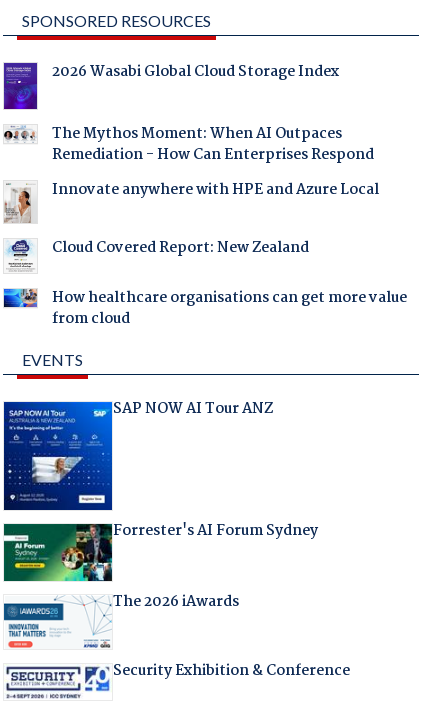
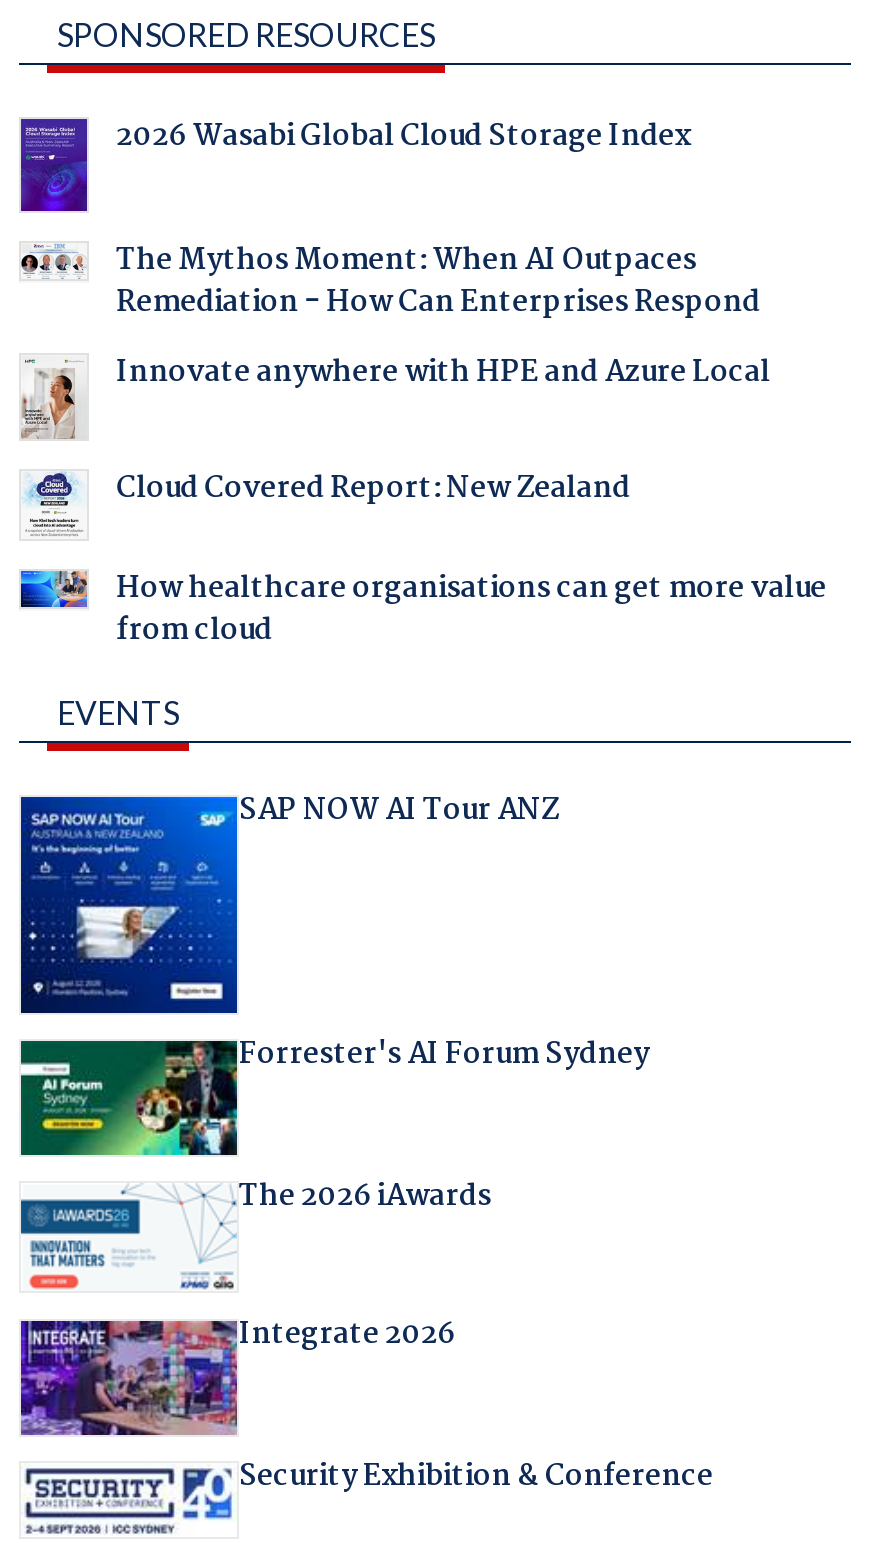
+ [image]
+ Integrate 2026
